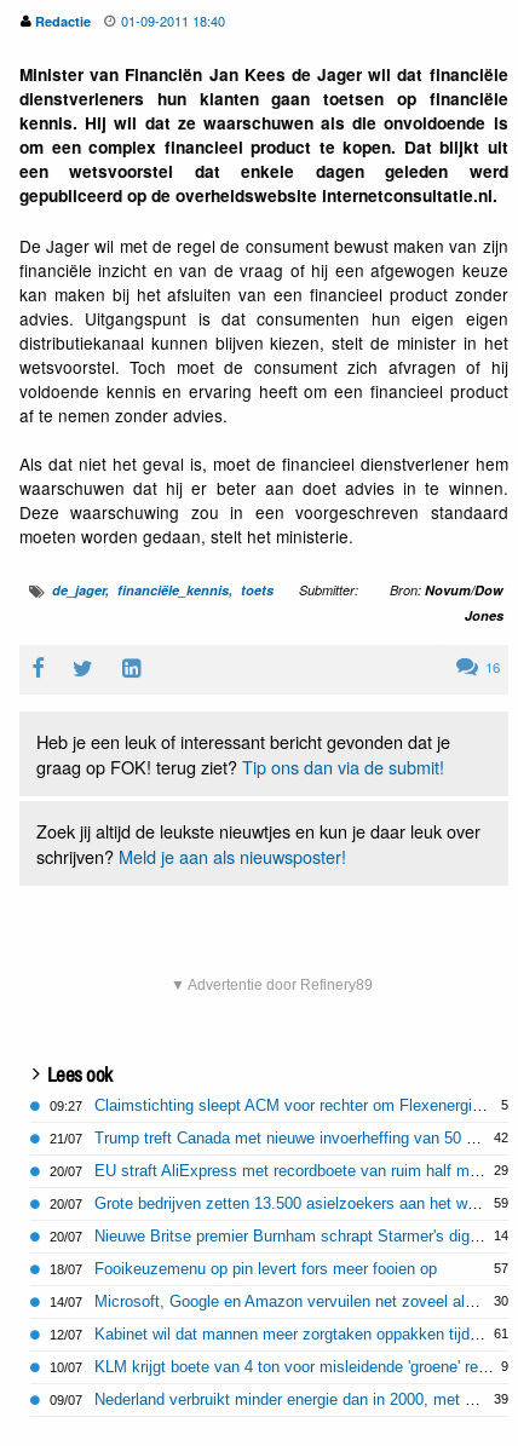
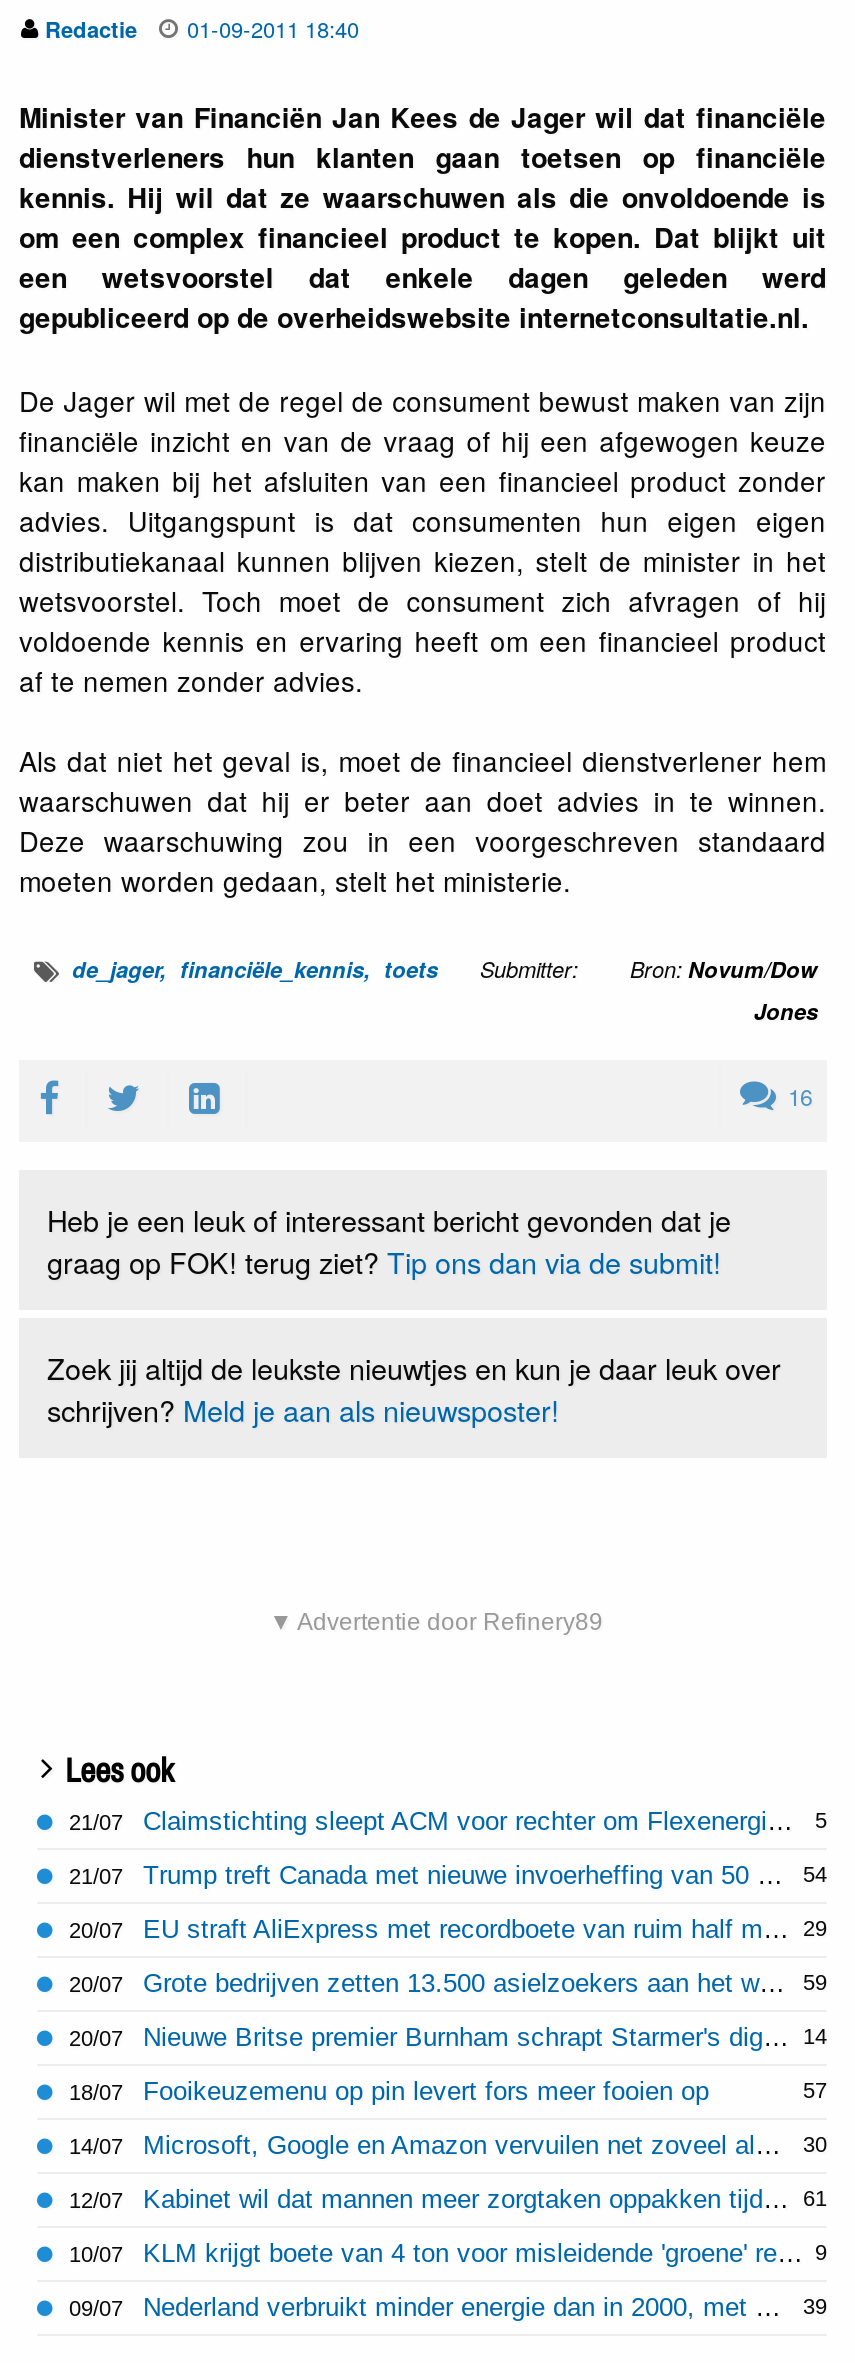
- 09:27
+ 21/07

- 42
+ 54
